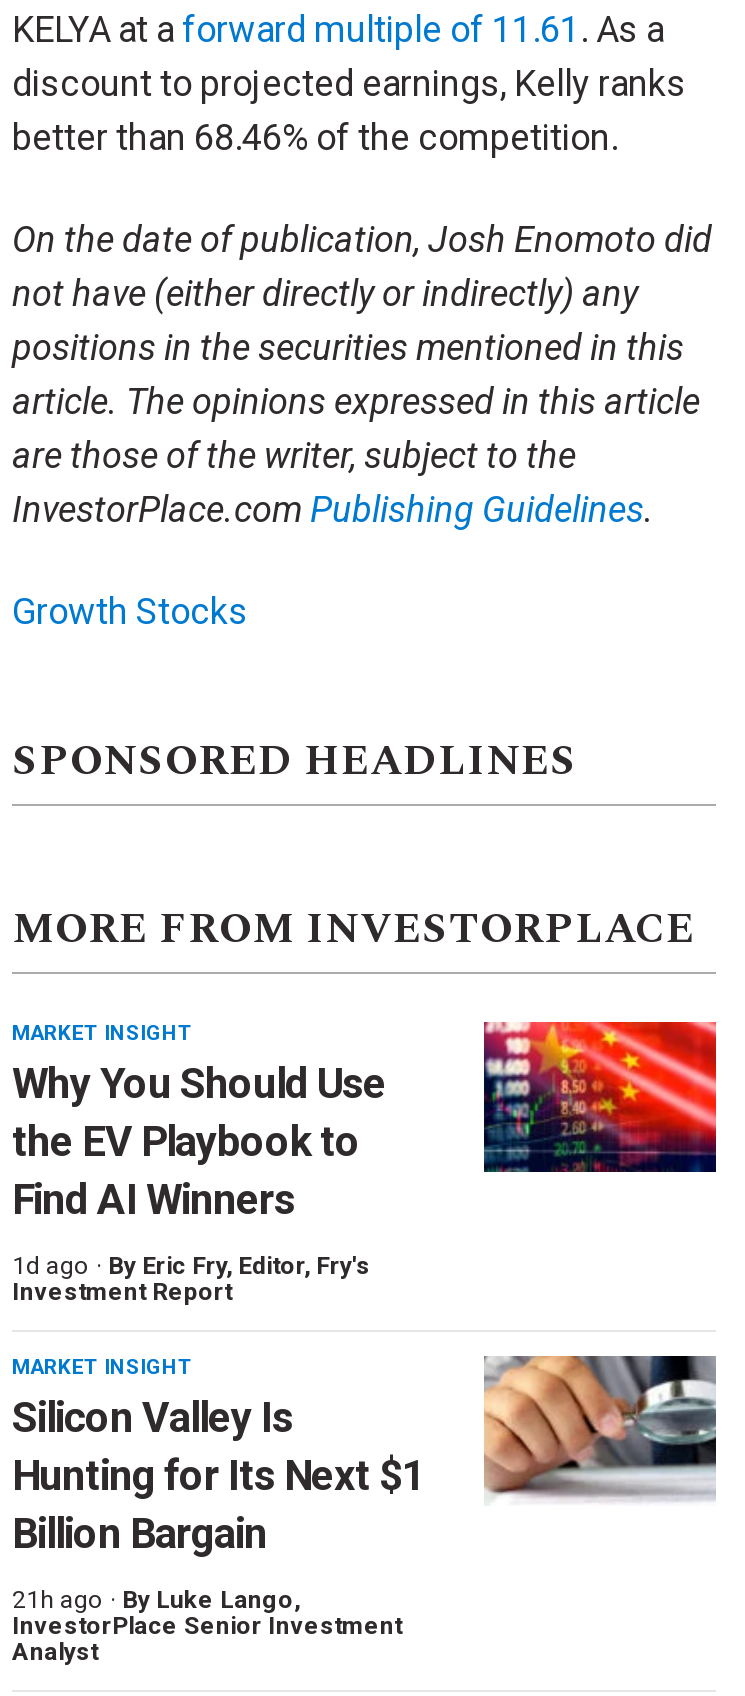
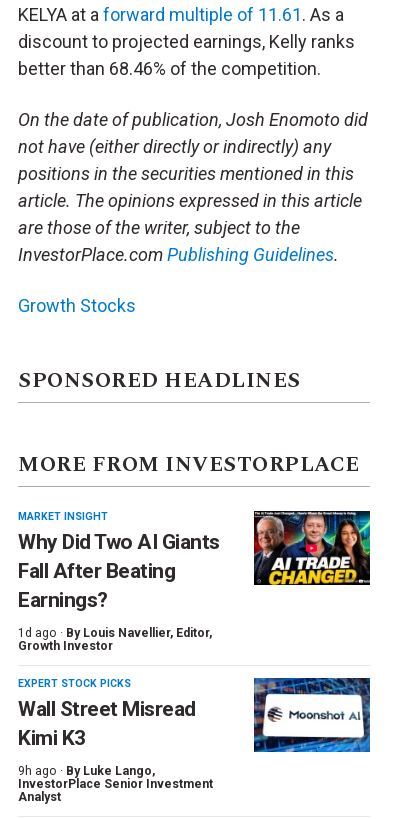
- [image]
+ [image]

- Why You Should Use
- the EV Playbook to
- Find AI Winners
+ Why Did Two AI Giants
+ Fall After Beating
+ Earnings?

- 1d ago · By Eric Fry, Editor, Fry's
- Investment Report
+ 1d ago · By Louis Navellier, Editor,
+ Growth Investor

- MARKET INSIGHT
- Silicon Valley Is
- Hunting for Its Next $1
- Billion Bargain
+ EXPERT STOCK PICKS
+ Wall Street Misread
+ Kimi K3

- [image]
+ [image]

- 21h ago · By Luke Lango,
+ 9h ago · By Luke Lango,
